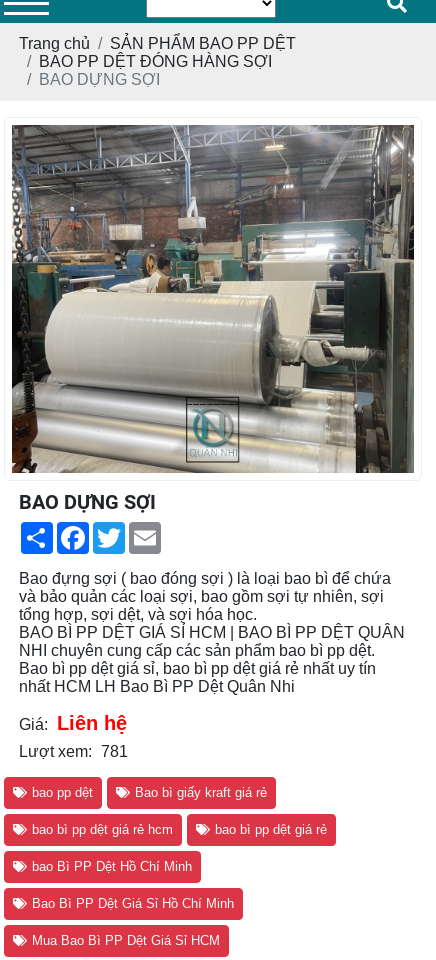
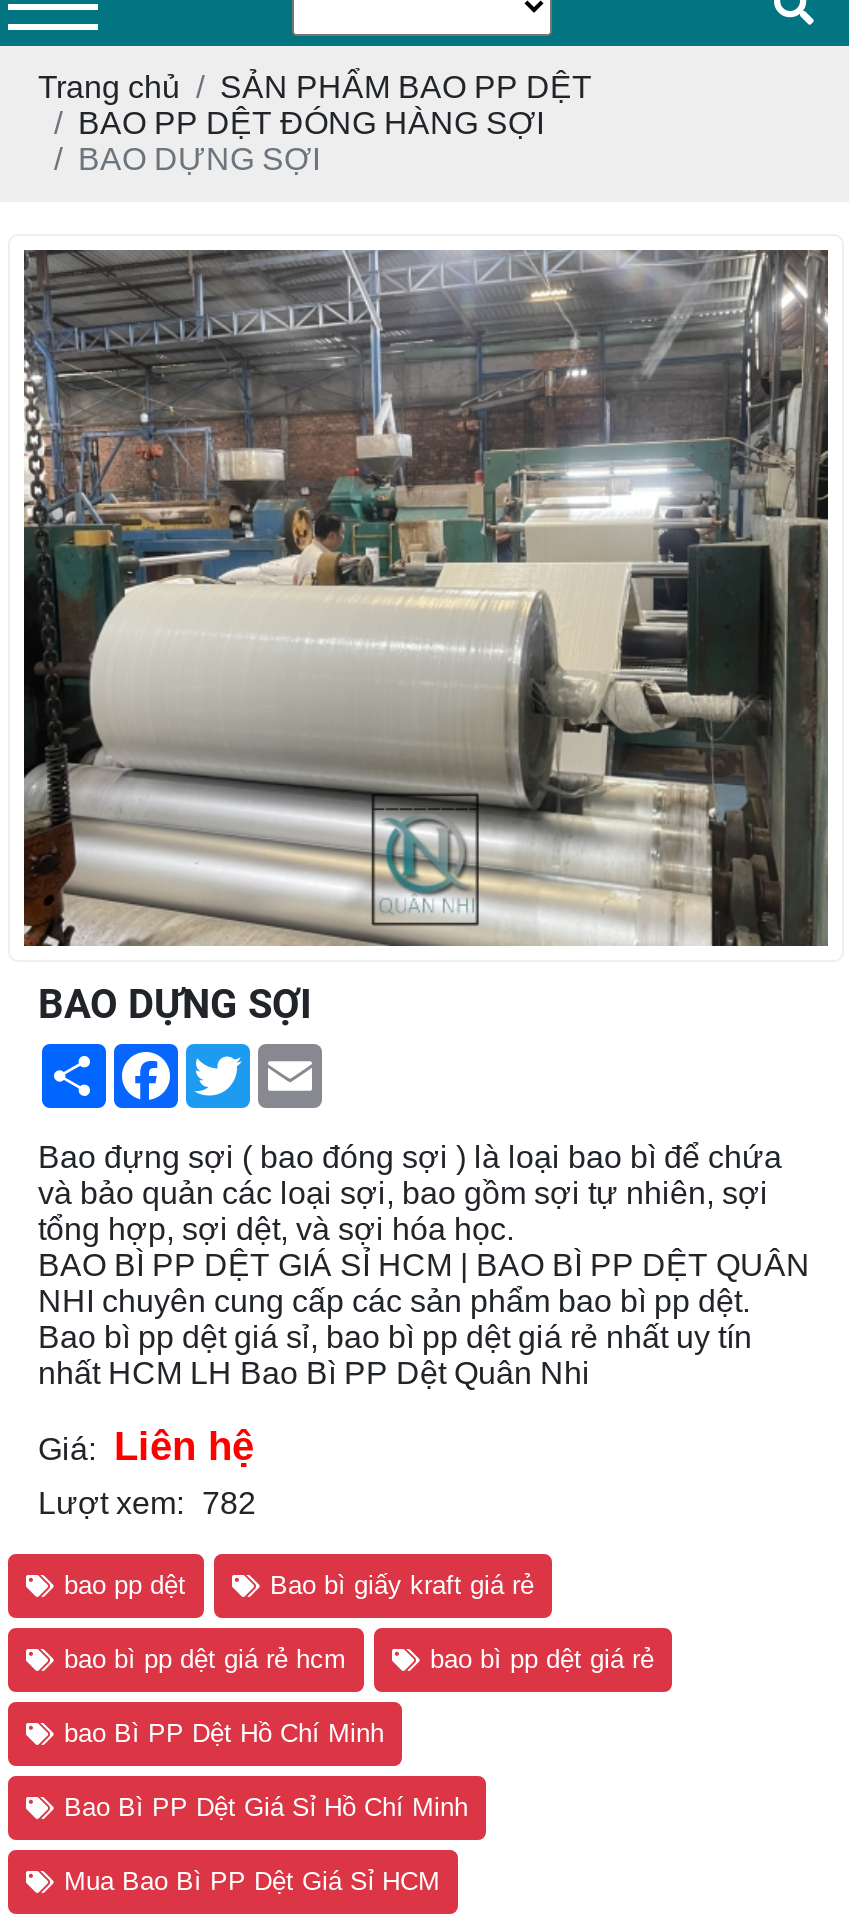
- Lượt xem: 781
+ Lượt xem: 782
